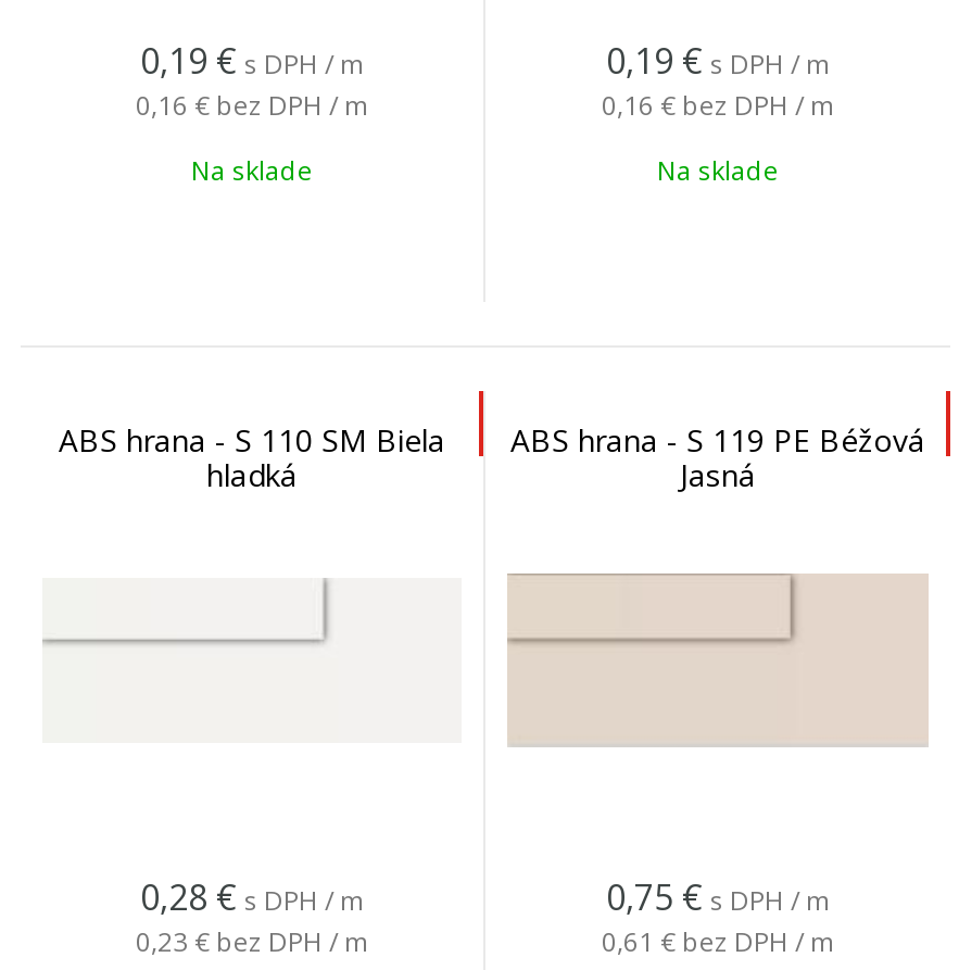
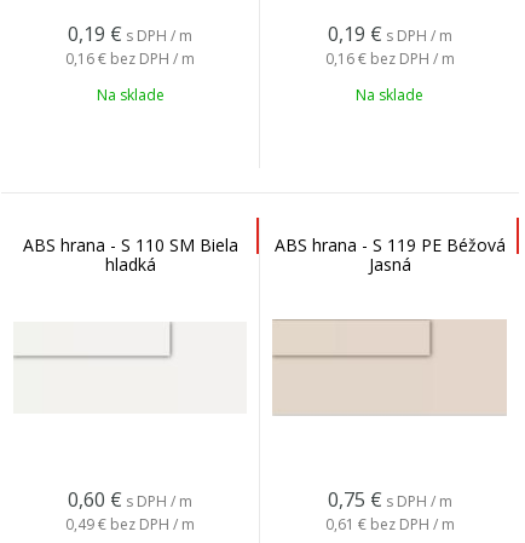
- 0,28 € s DPH / m
+ 0,60 € s DPH / m

- 0,23 € bez DPH / m
+ 0,49 € bez DPH / m
